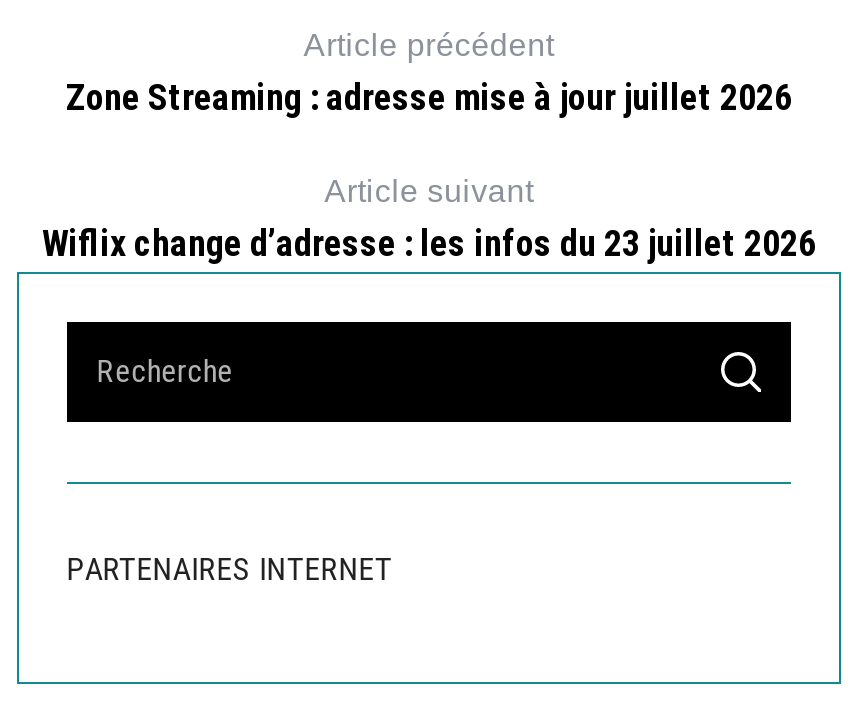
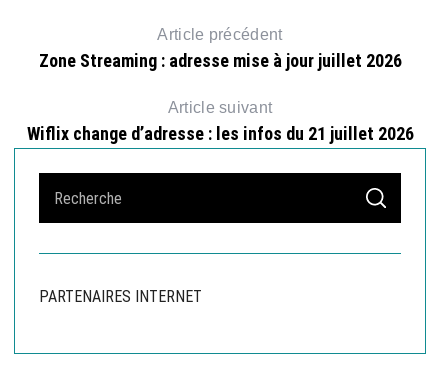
- Wiflix change d’adresse : les infos du 23 juillet 2026
+ Wiflix change d’adresse : les infos du 21 juillet 2026
